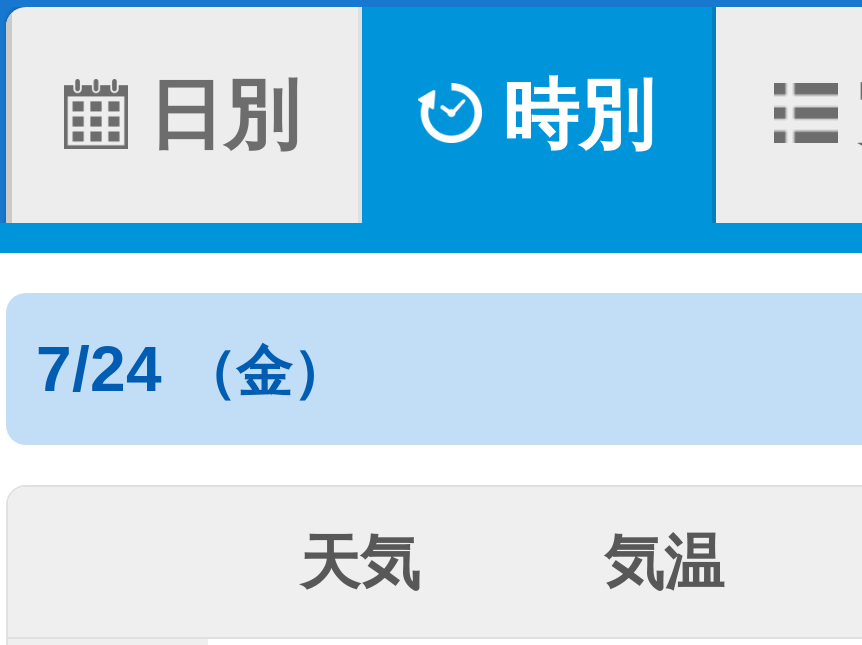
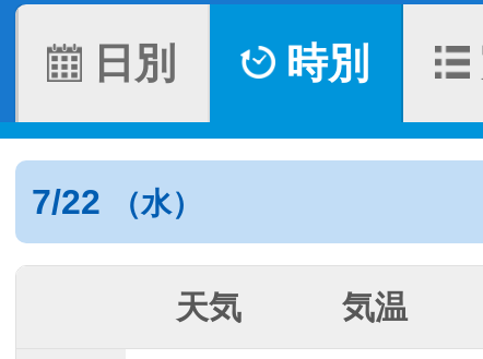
- 7/24（金）
+ 7/22（水）
